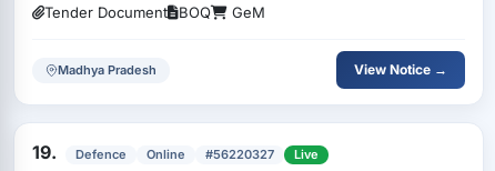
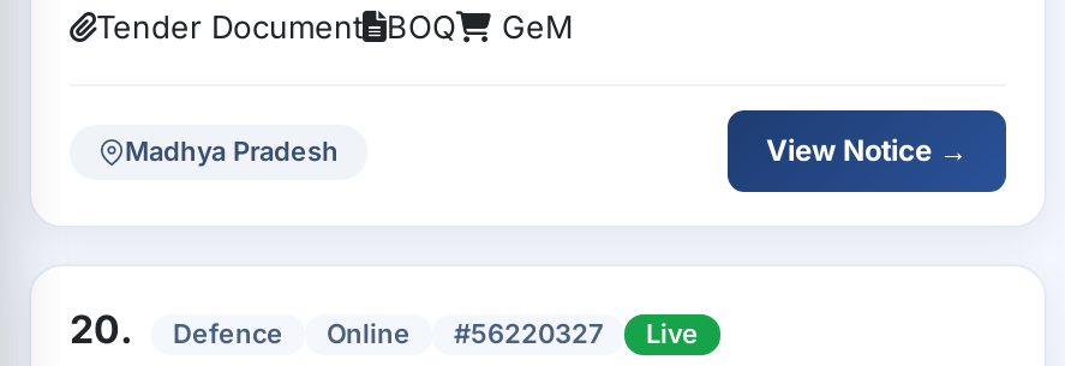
- 19. Defence Online #56220327 Live
+ 20. Defence Online #56220327 Live
